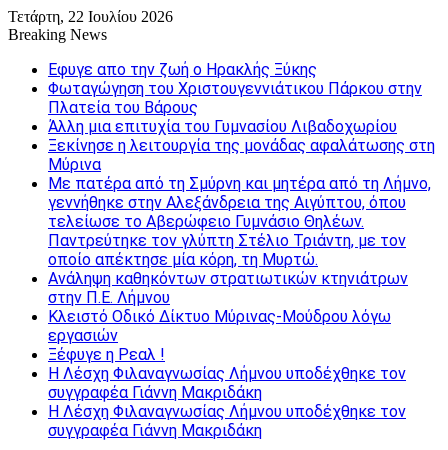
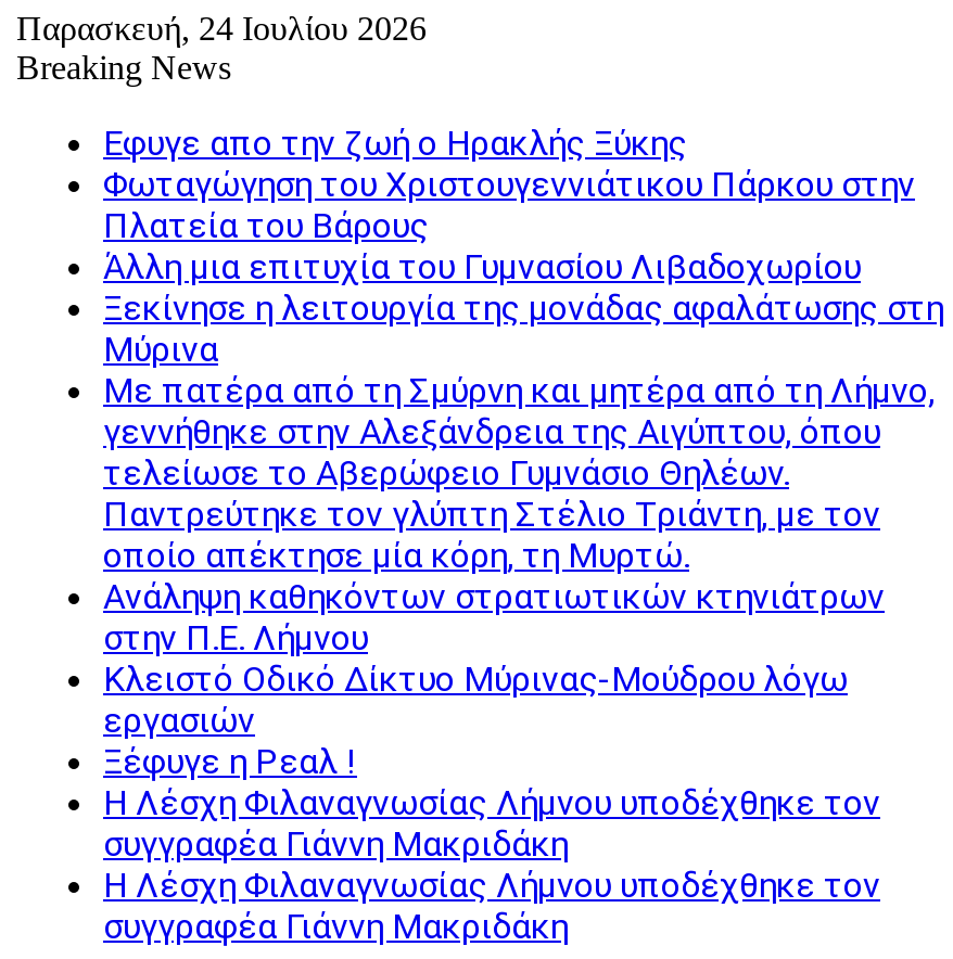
- Τετάρτη, 22 Ιουλίου 2026
+ Παρασκευή, 24 Ιουλίου 2026
